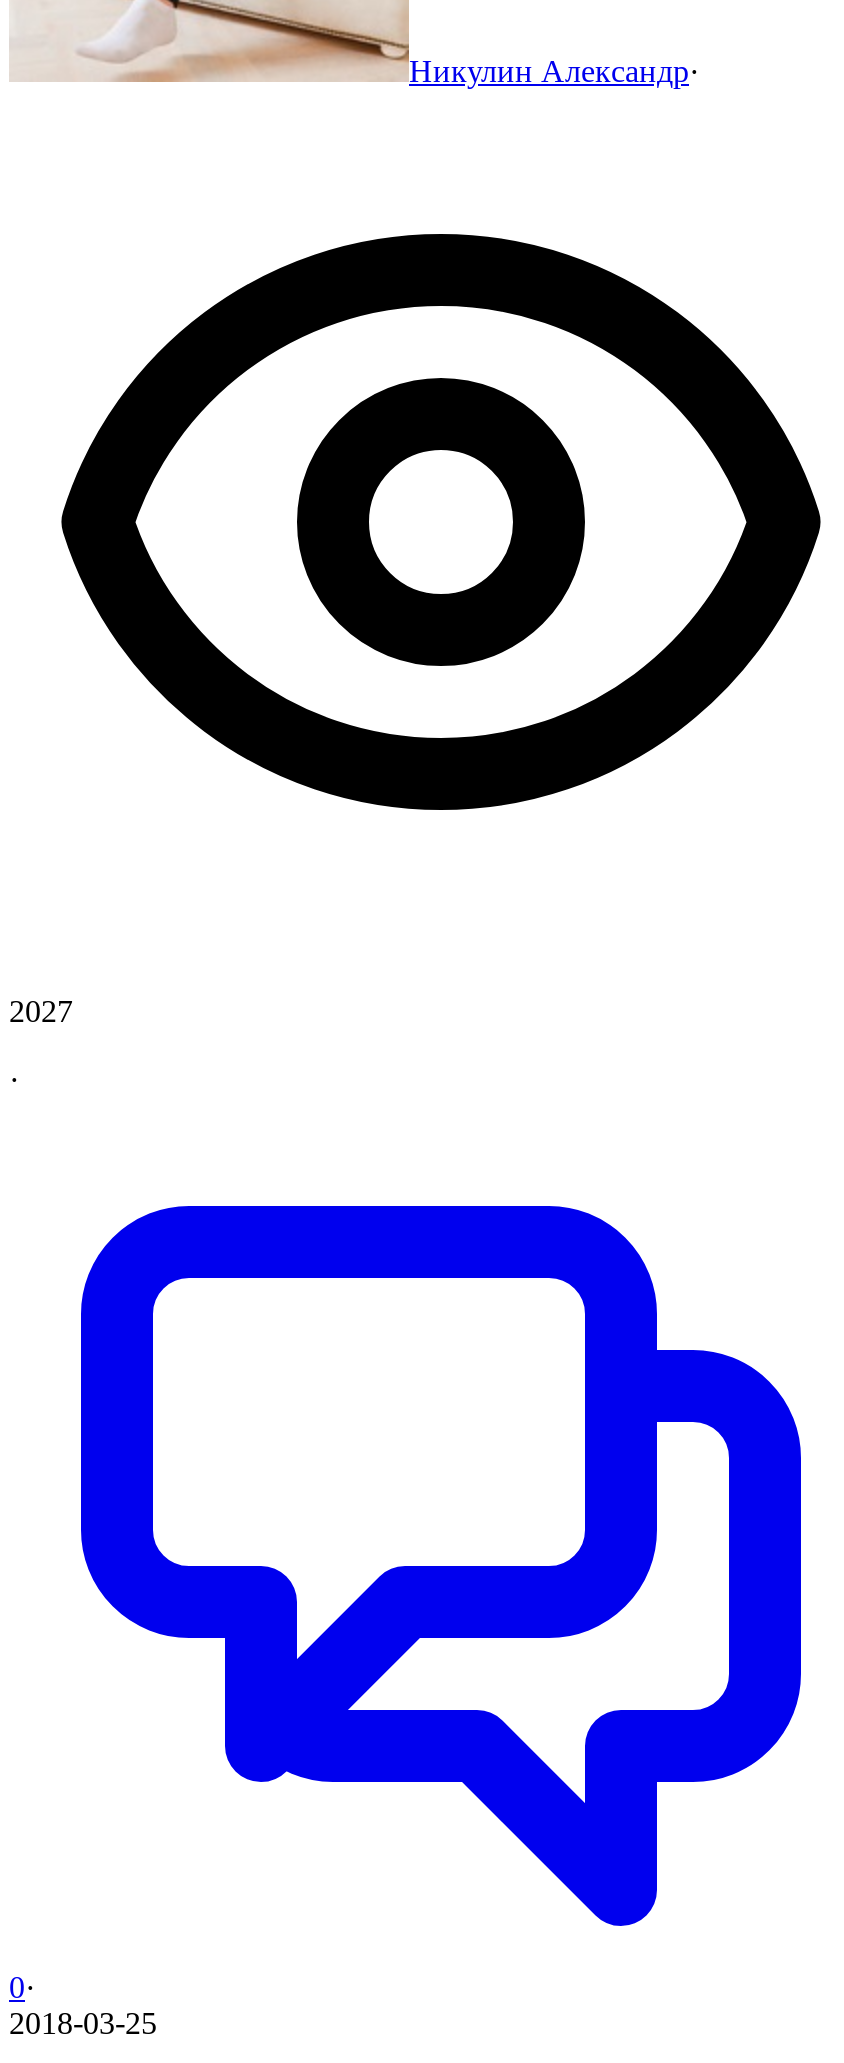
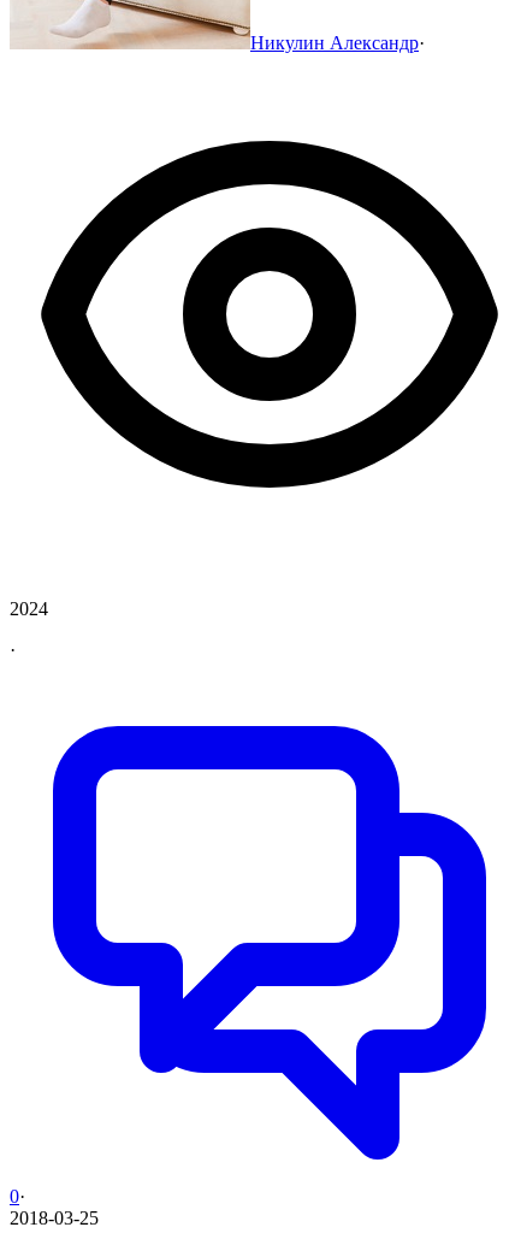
- 2027
+ 2024
